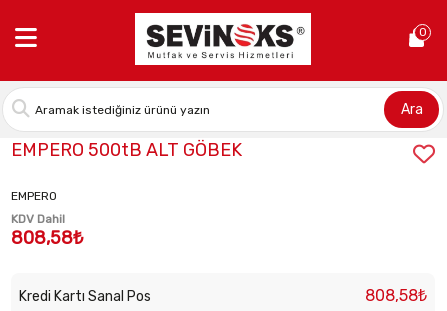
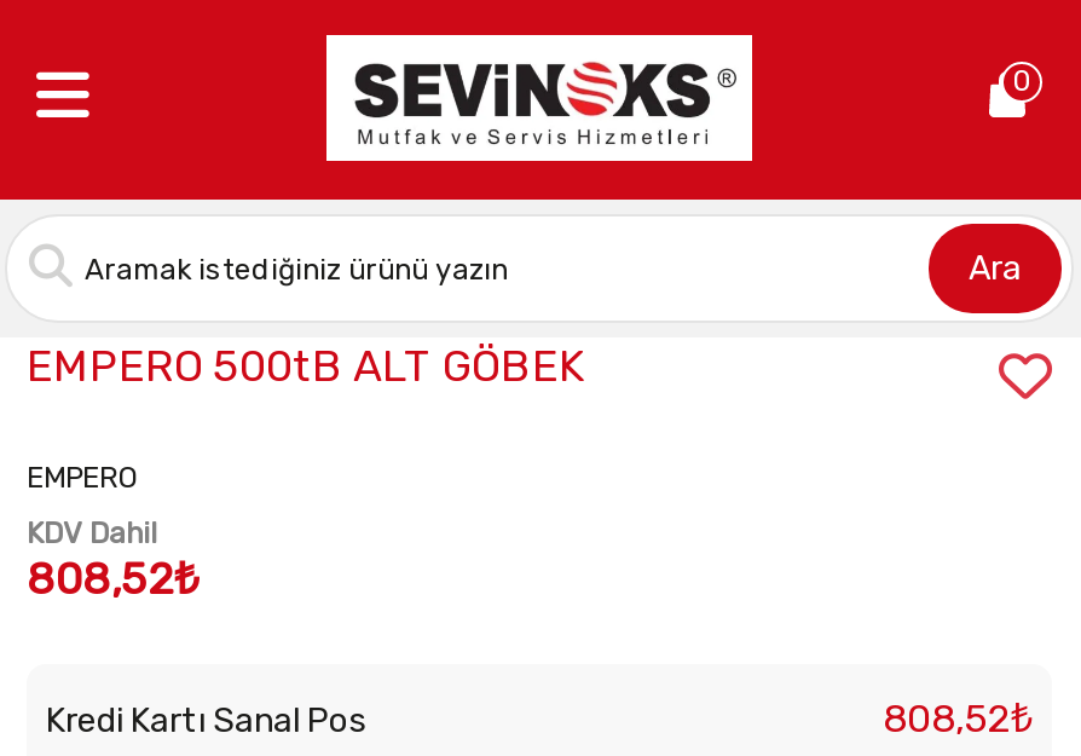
- 808,58₺
+ 808,52₺

- 808,58₺
+ 808,52₺
